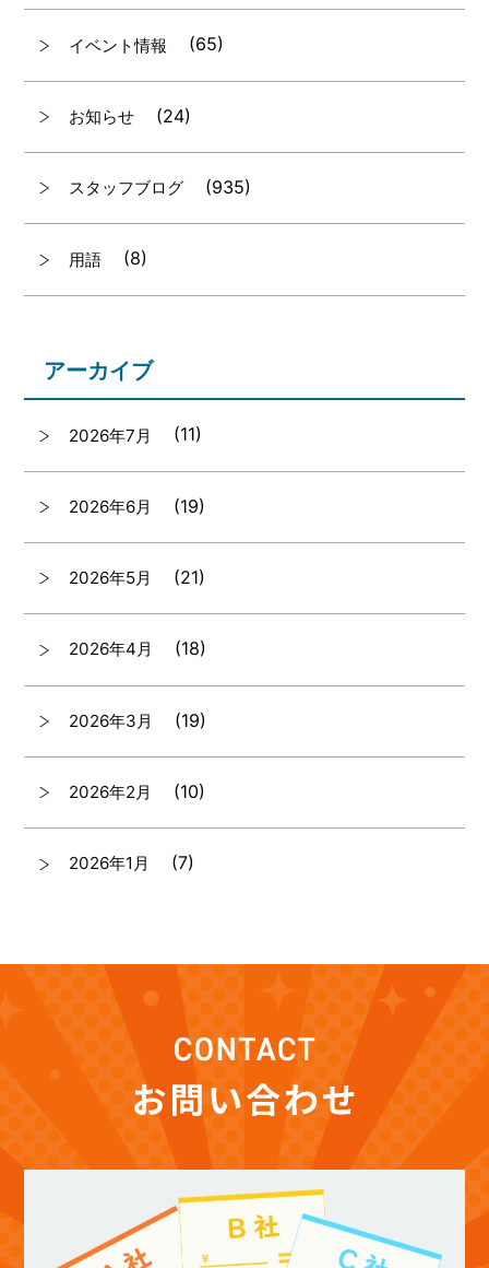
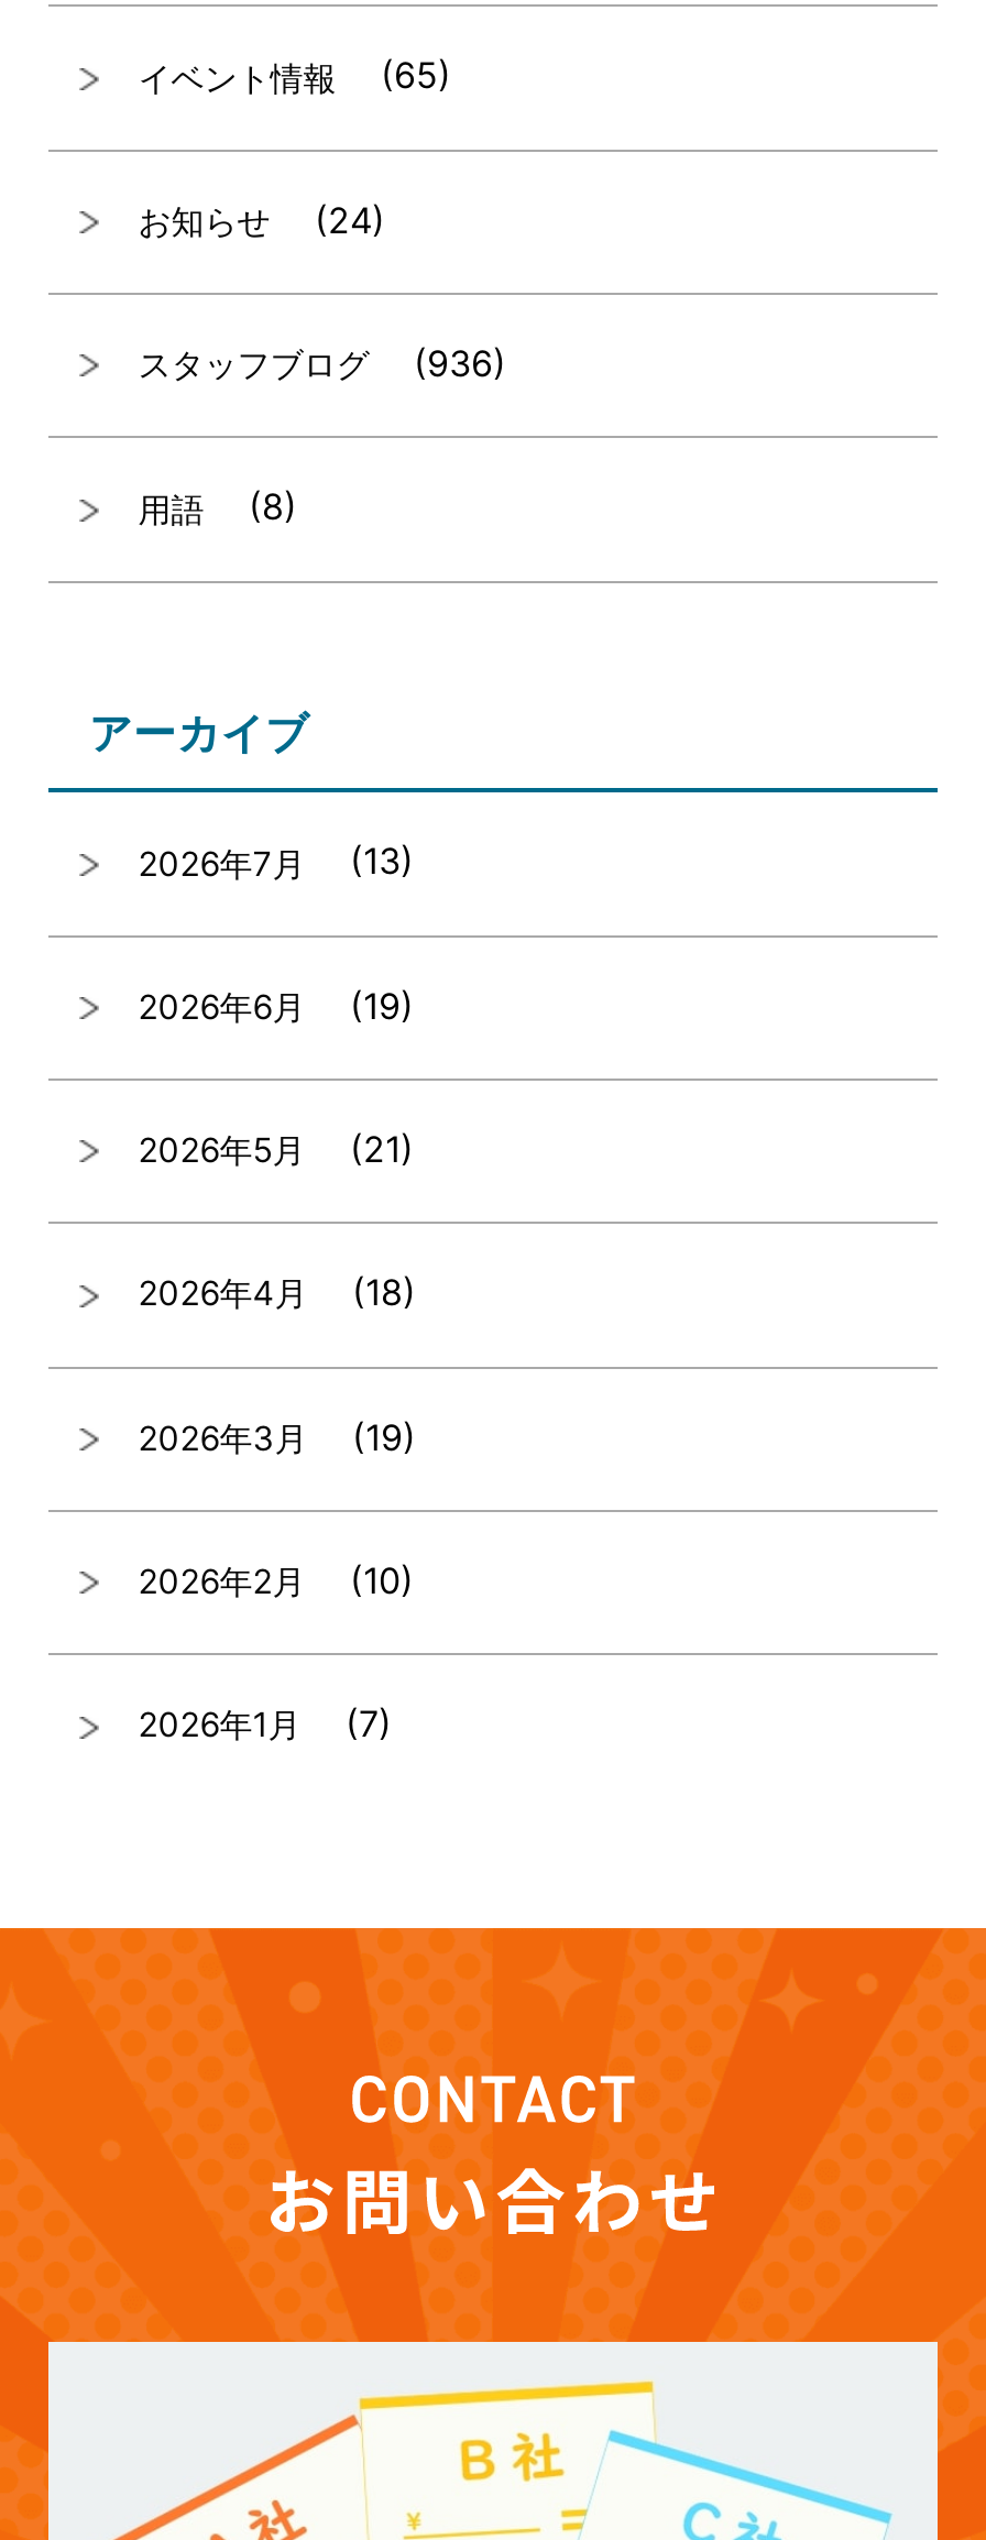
- スタッフブログ (935)
+ スタッフブログ (936)

- 2026年7月 (11)
+ 2026年7月 (13)
